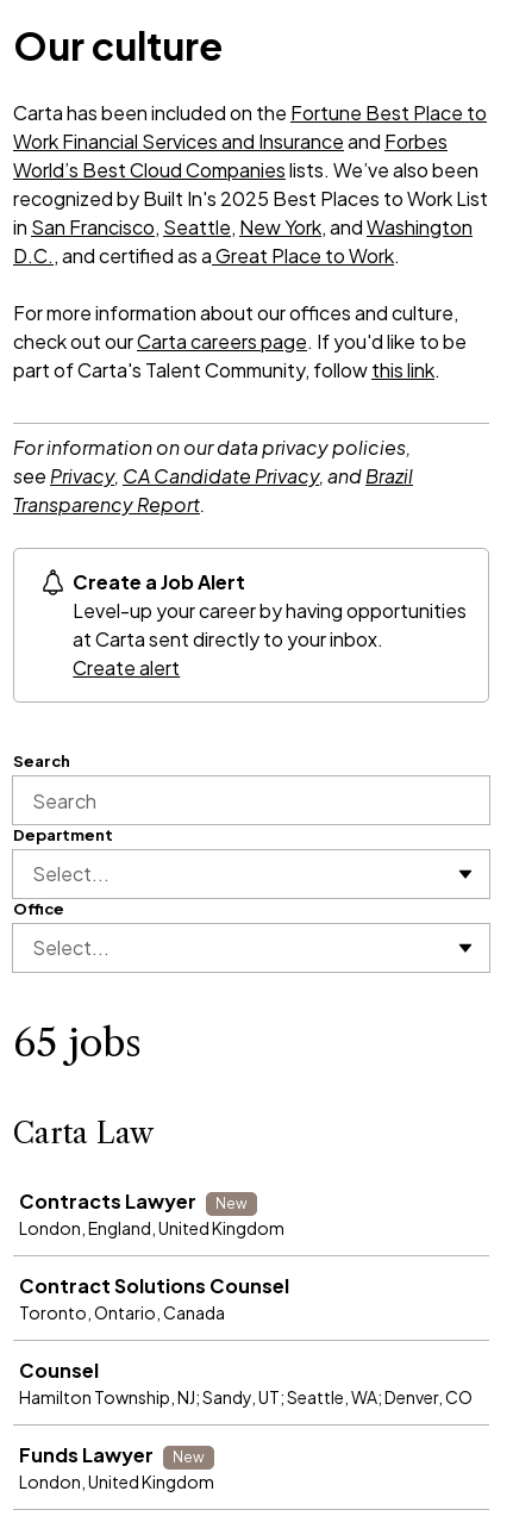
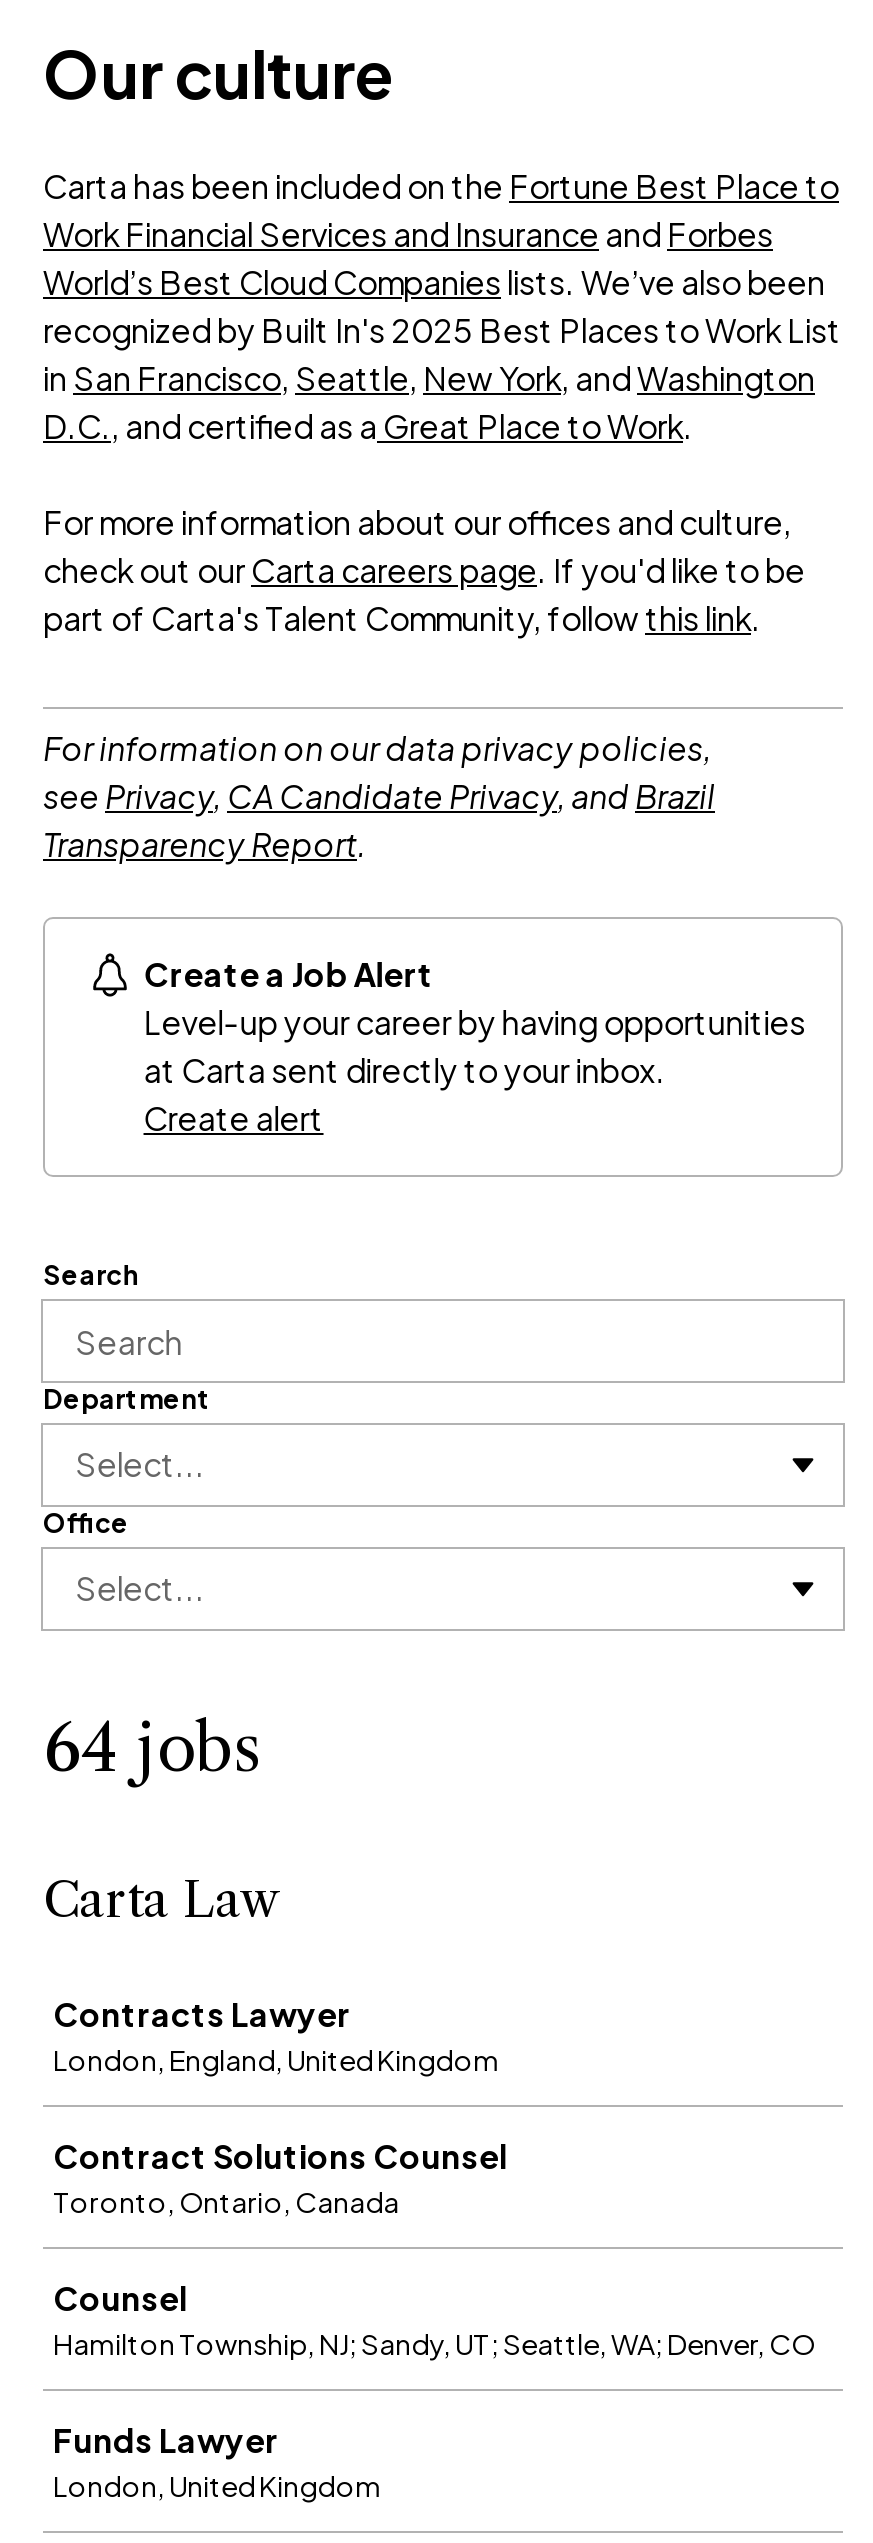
- 65 jobs
+ 64 jobs

- New

- New
